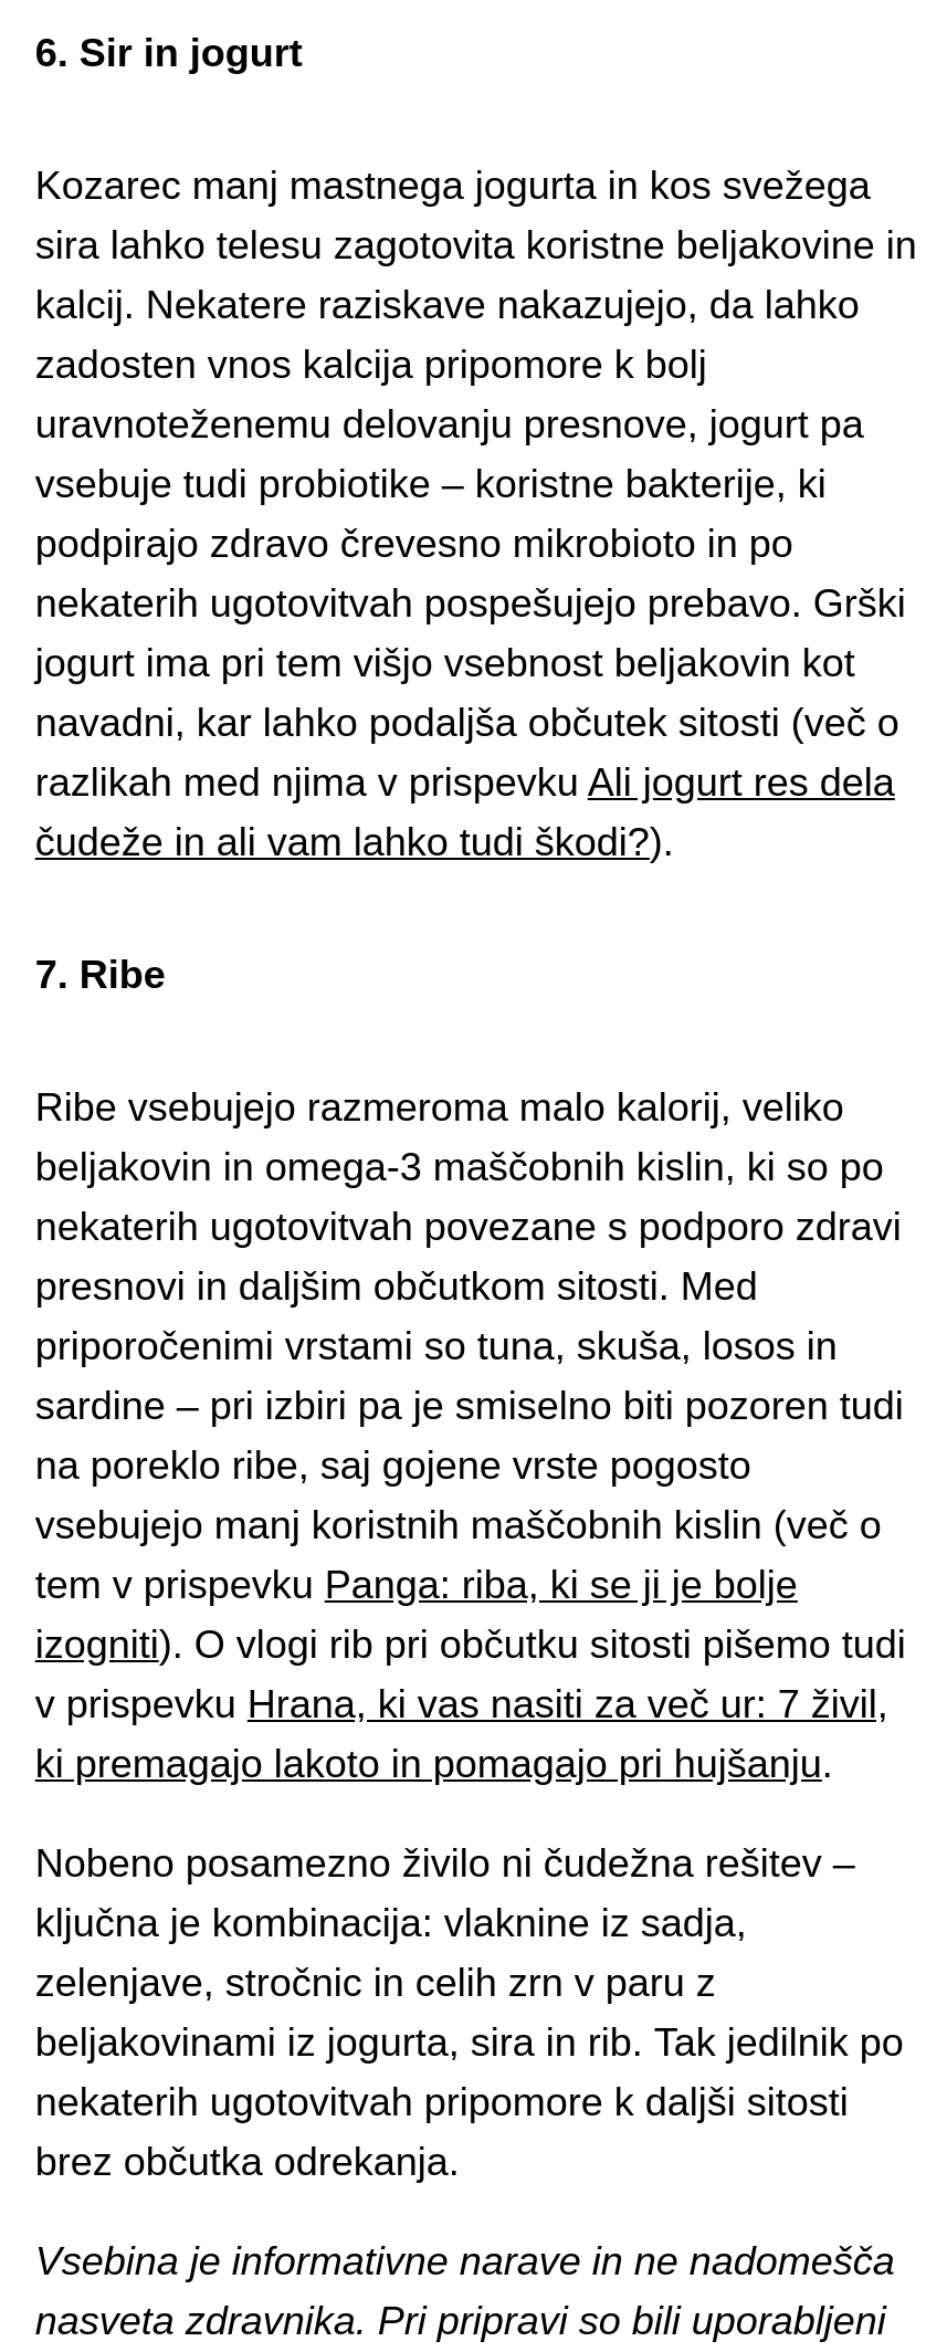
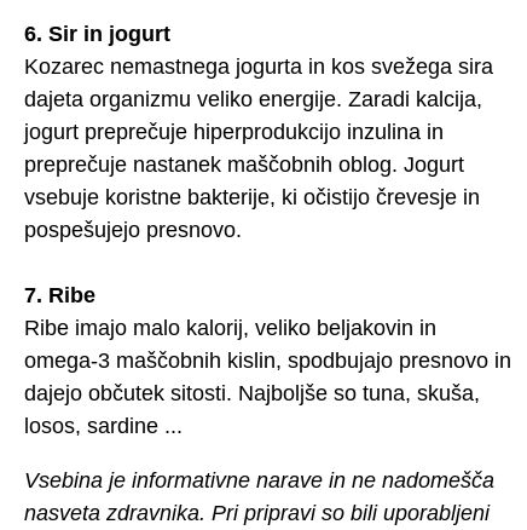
- Kozarec manj mastnega jogurta in kos svežega
- sira lahko telesu zagotovita koristne beljakovine in
- kalcij. Nekatere raziskave nakazujejo, da lahko
- zadosten vnos kalcija pripomore k bolj
- uravnoteženemu delovanju presnove, jogurt pa
- vsebuje tudi probiotike – koristne bakterije, ki
- podpirajo zdravo črevesno mikrobioto in po
- nekaterih ugotovitvah pospešujejo prebavo. Grški
- jogurt ima pri tem višjo vsebnost beljakovin kot
- navadni, kar lahko podaljša občutek sitosti (več o
- razlikah med njima v prispevku Ali jogurt res dela
- čudeže in ali vam lahko tudi škodi?).
+ Kozarec nemastnega jogurta in kos svežega sira
+ dajeta organizmu veliko energije. Zaradi kalcija,
+ jogurt preprečuje hiperprodukcijo inzulina in
+ preprečuje nastanek maščobnih oblog. Jogurt
+ vsebuje koristne bakterije, ki očistijo črevesje in
+ pospešujejo presnovo.

- Ribe vsebujejo razmeroma malo kalorij, veliko
- beljakovin in omega-3 maščobnih kislin, ki so po
- nekaterih ugotovitvah povezane s podporo zdravi
- presnovi in daljšim občutkom sitosti. Med
- priporočenimi vrstami so tuna, skuša, losos in
- sardine – pri izbiri pa je smiselno biti pozoren tudi
- na poreklo ribe, saj gojene vrste pogosto
- vsebujejo manj koristnih maščobnih kislin (več o
- tem v prispevku Panga: riba, ki se ji je bolje
- izogniti). O vlogi rib pri občutku sitosti pišemo tudi
- v prispevku Hrana, ki vas nasiti za več ur: 7 živil,
- ki premagajo lakoto in pomagajo pri hujšanju.
- Nobeno posamezno živilo ni čudežna rešitev –
- ključna je kombinacija: vlaknine iz sadja,
- zelenjave, stročnic in celih zrn v paru z
- beljakovinami iz jogurta, sira in rib. Tak jedilnik po
- nekaterih ugotovitvah pripomore k daljši sitosti
- brez občutka odrekanja.
+ Ribe imajo malo kalorij, veliko beljakovin in
+ omega-3 maščobnih kislin, spodbujajo presnovo in
+ dajejo občutek sitosti. Najboljše so tuna, skuša,
+ losos, sardine ...
